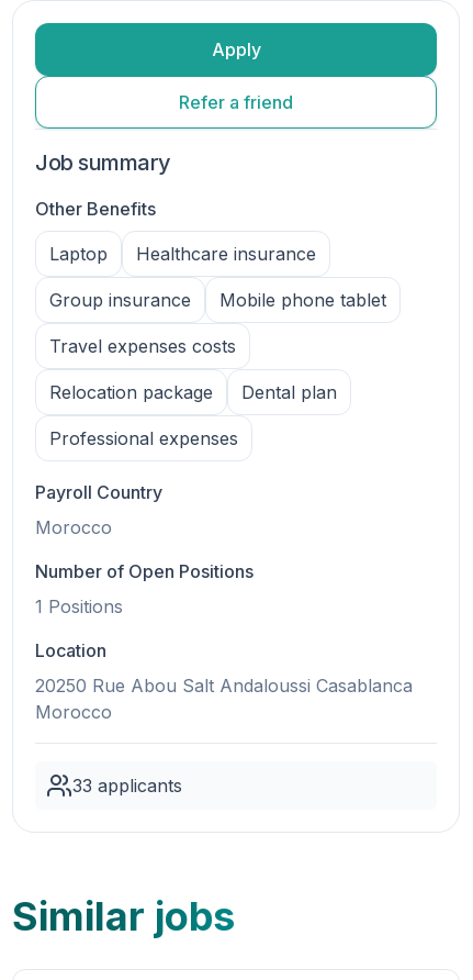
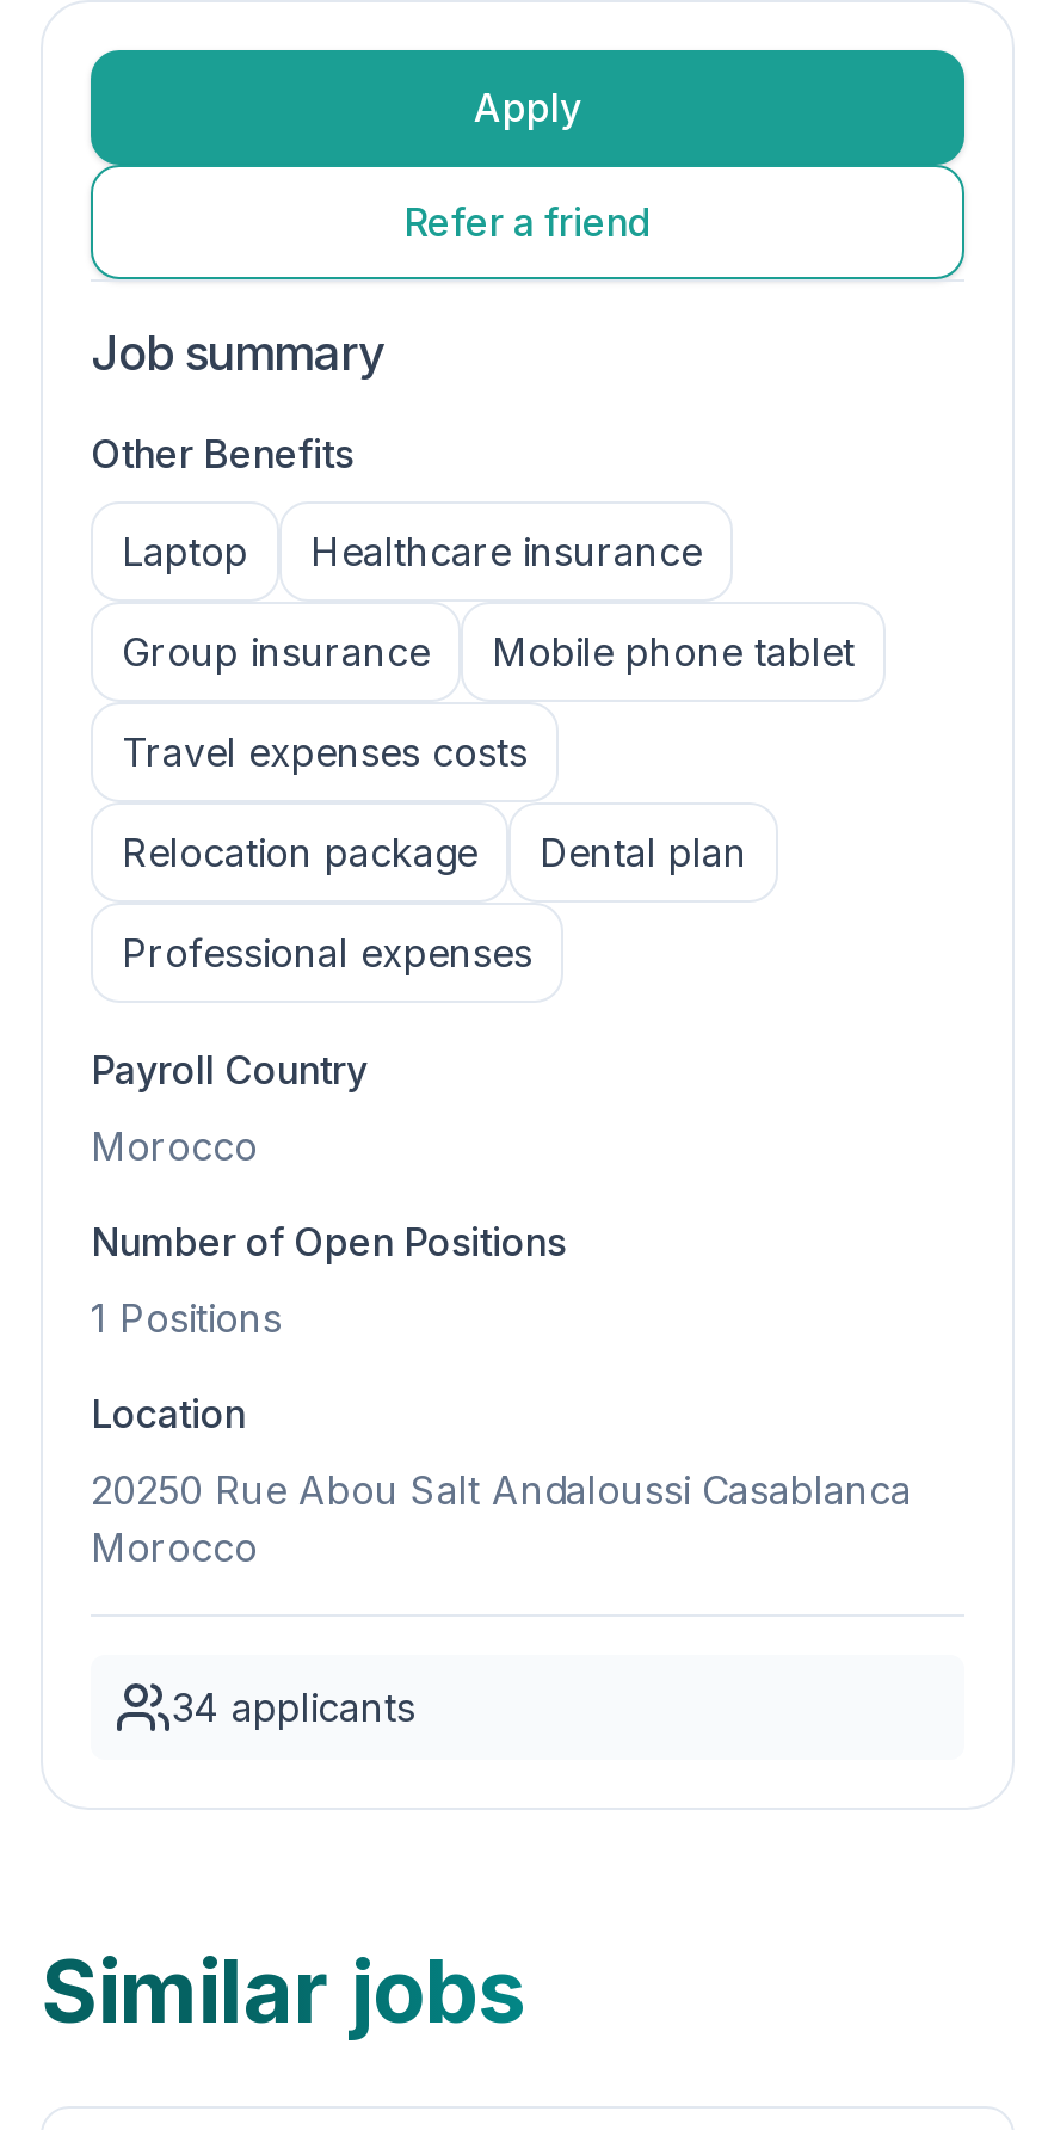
- 33 applicants
+ 34 applicants
